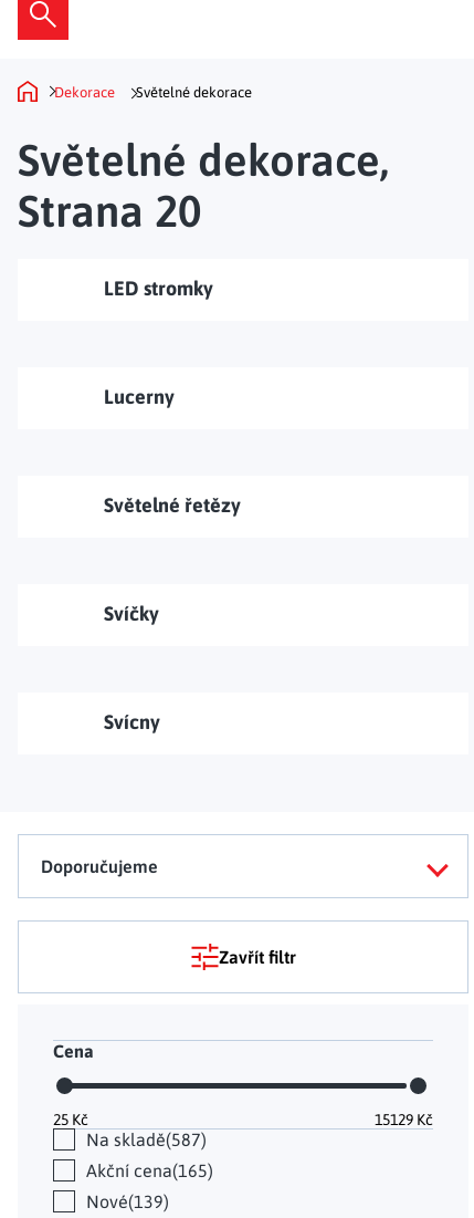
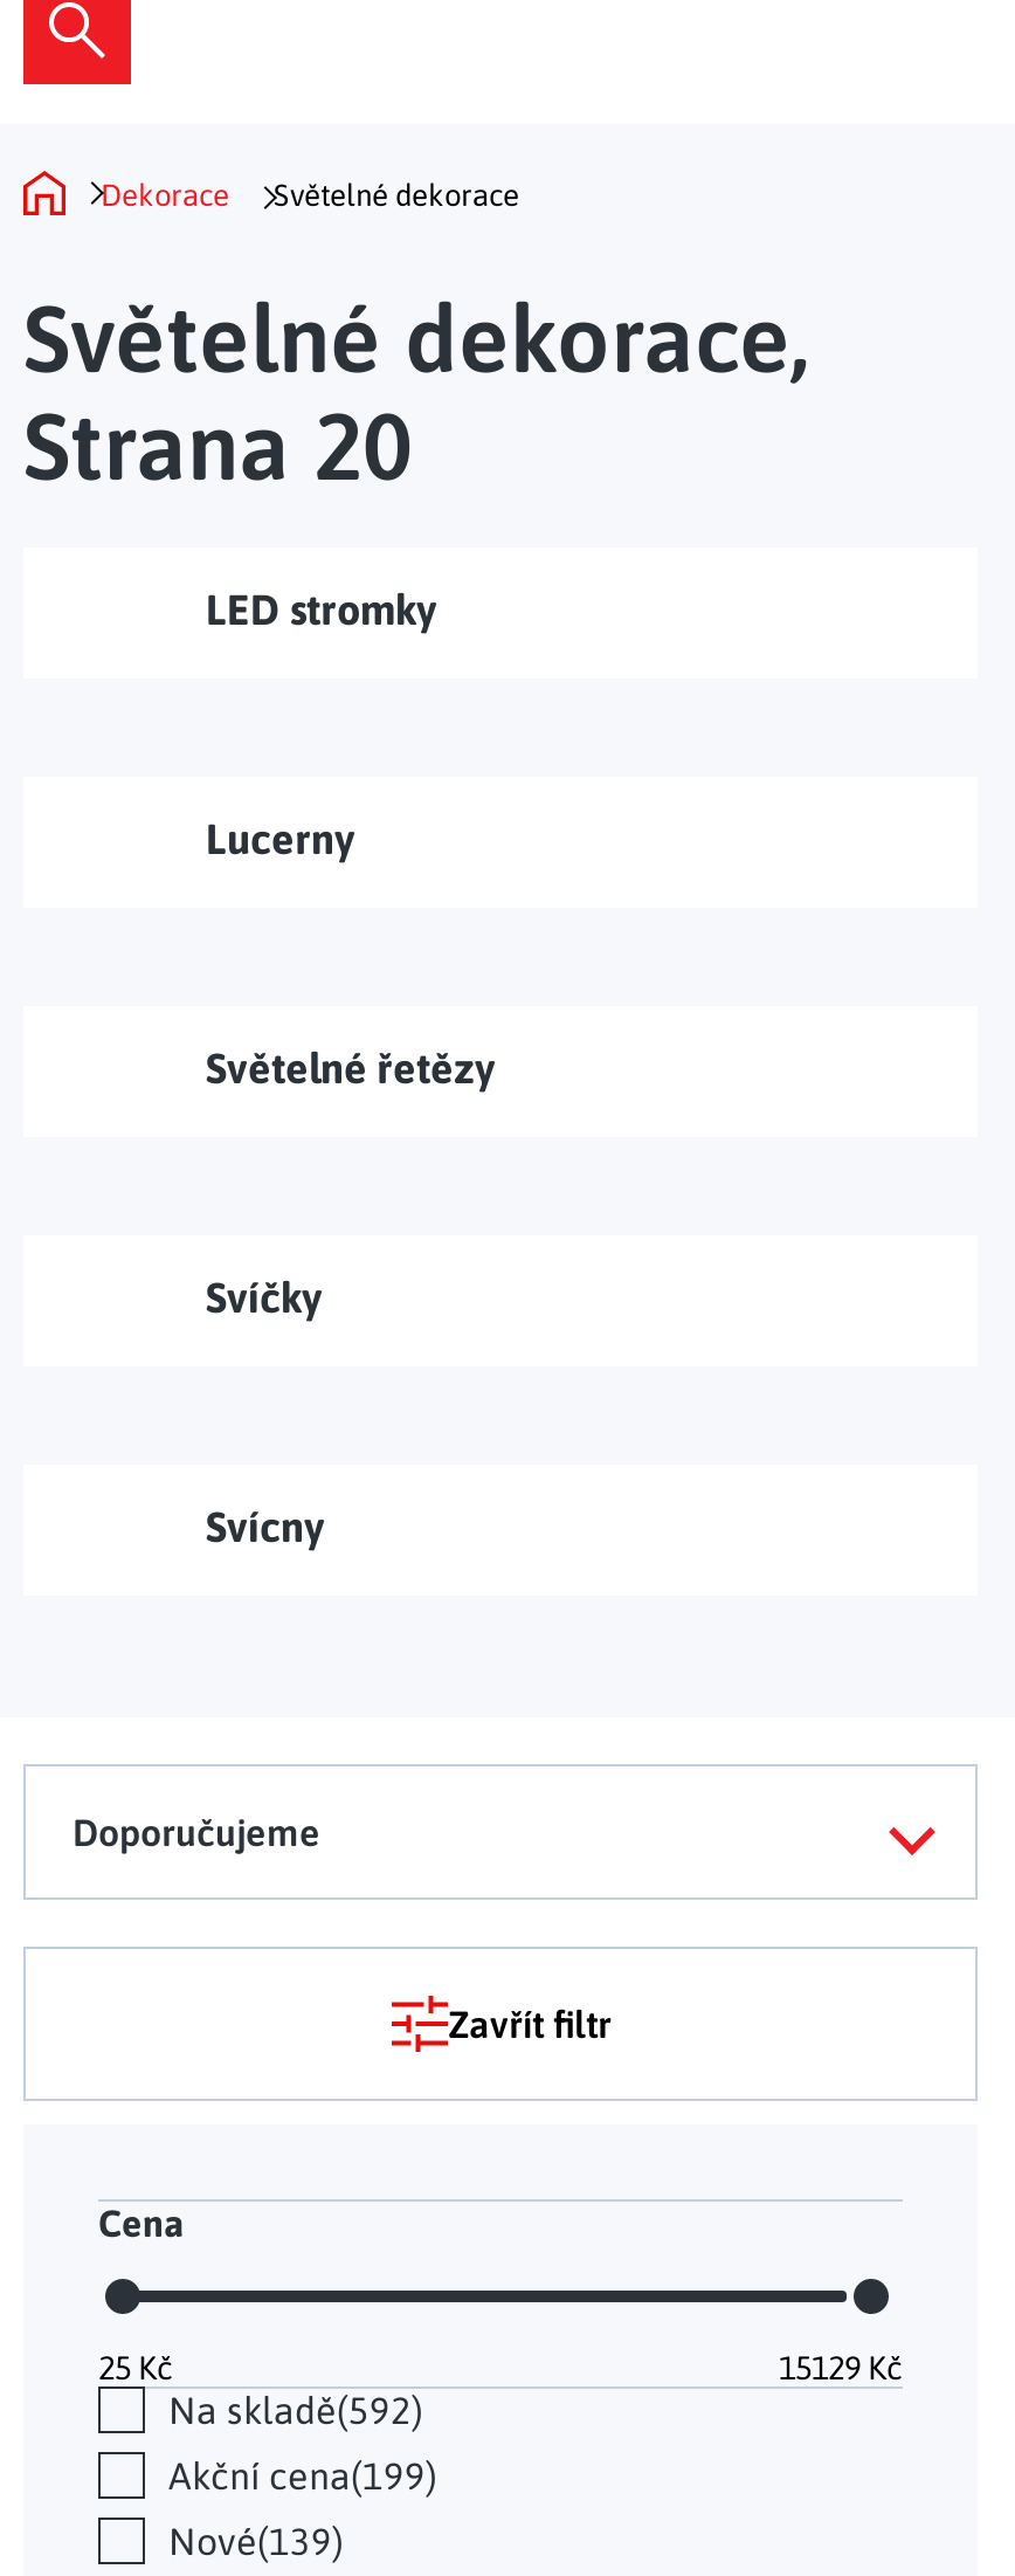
- Na skladě 587
+ Na skladě 592

- Akční cena 165
+ Akční cena 199
